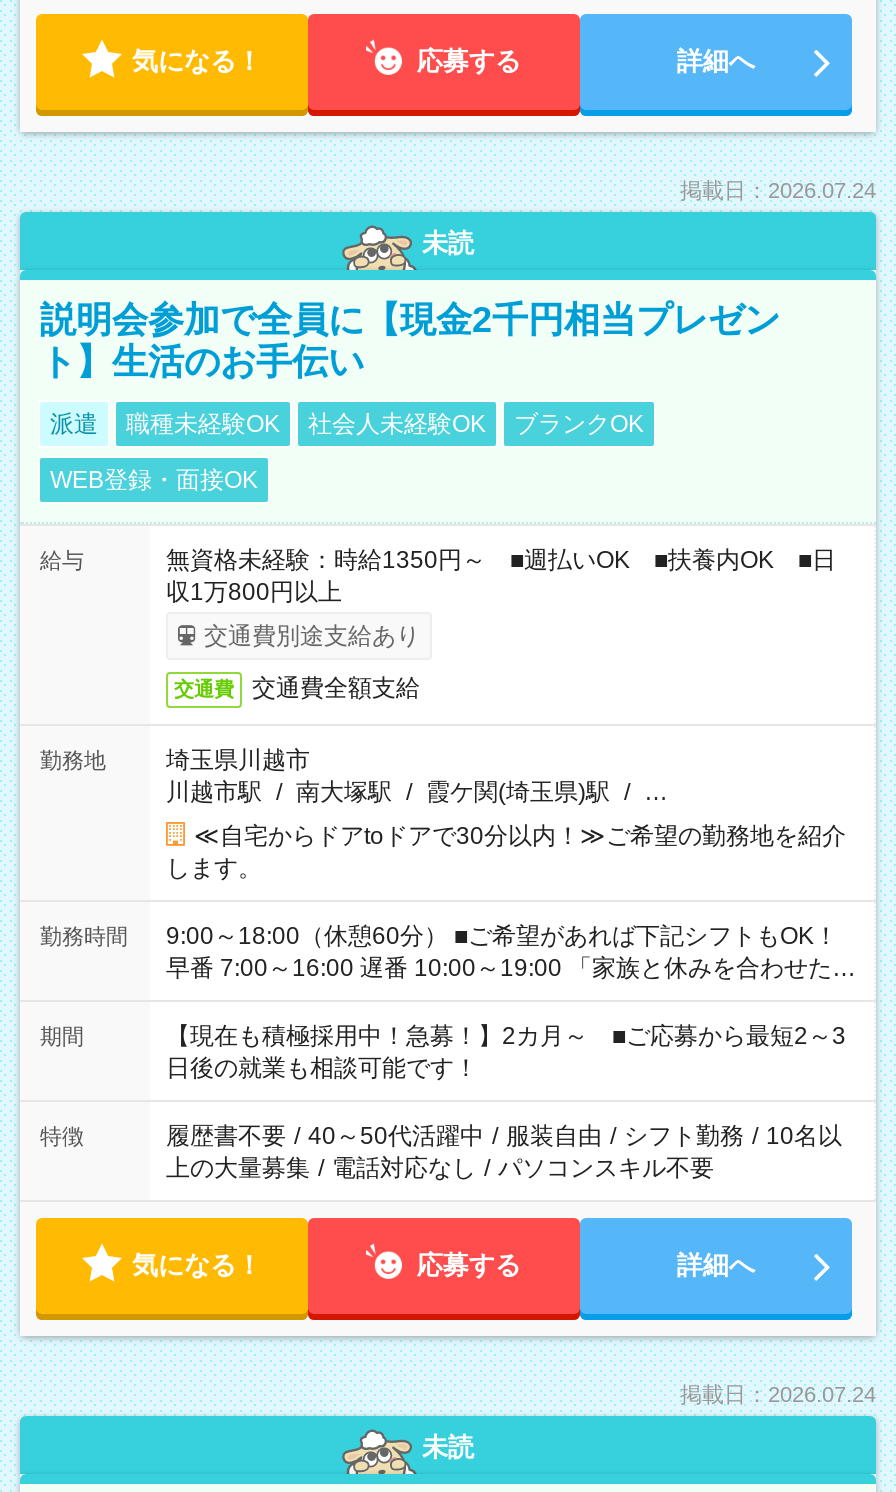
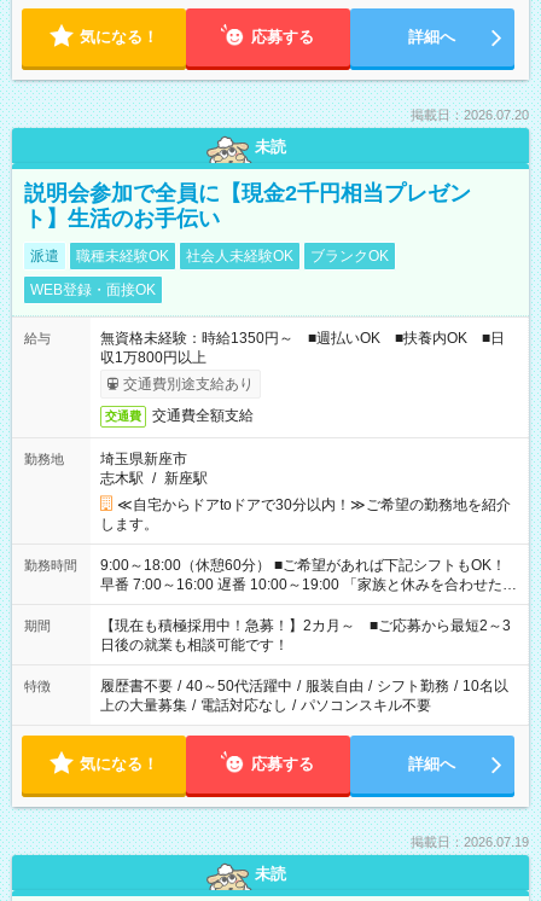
- 掲載日：2026.07.24
+ 掲載日：2026.07.20

- 埼玉県川越市
- 川越市駅 / 南大塚駅 / 霞ケ関(埼玉県)駅 / …
+ 埼玉県新座市
+ 志木駅 / 新座駅

- 掲載日：2026.07.24
+ 掲載日：2026.07.19
